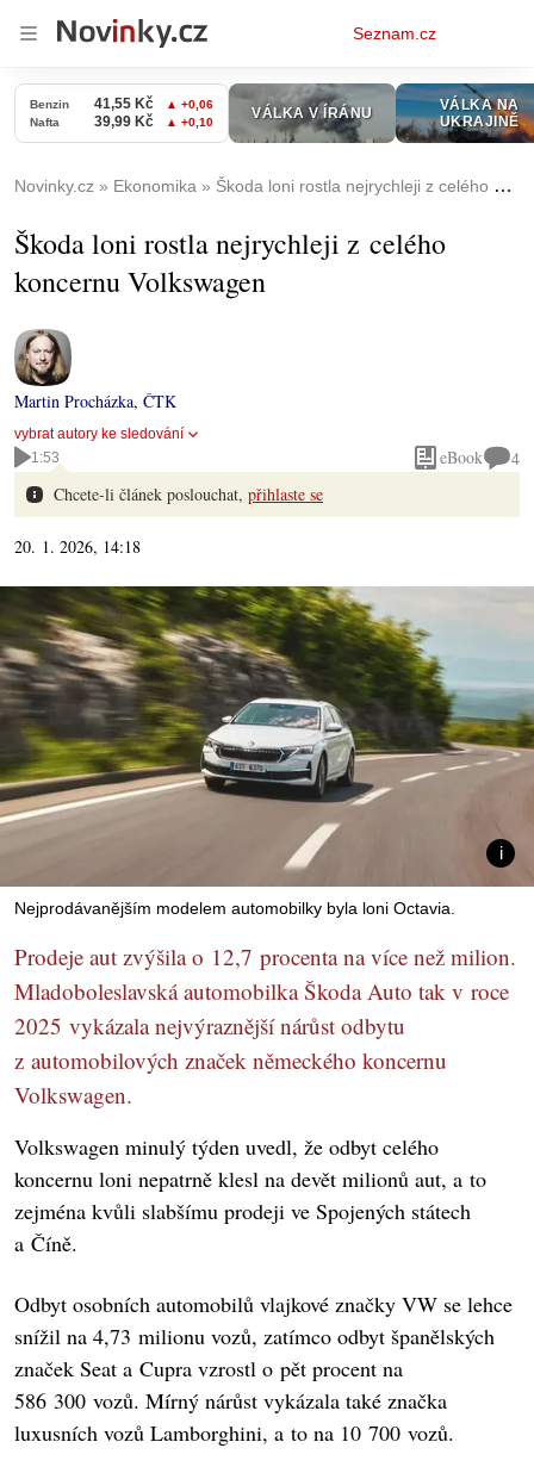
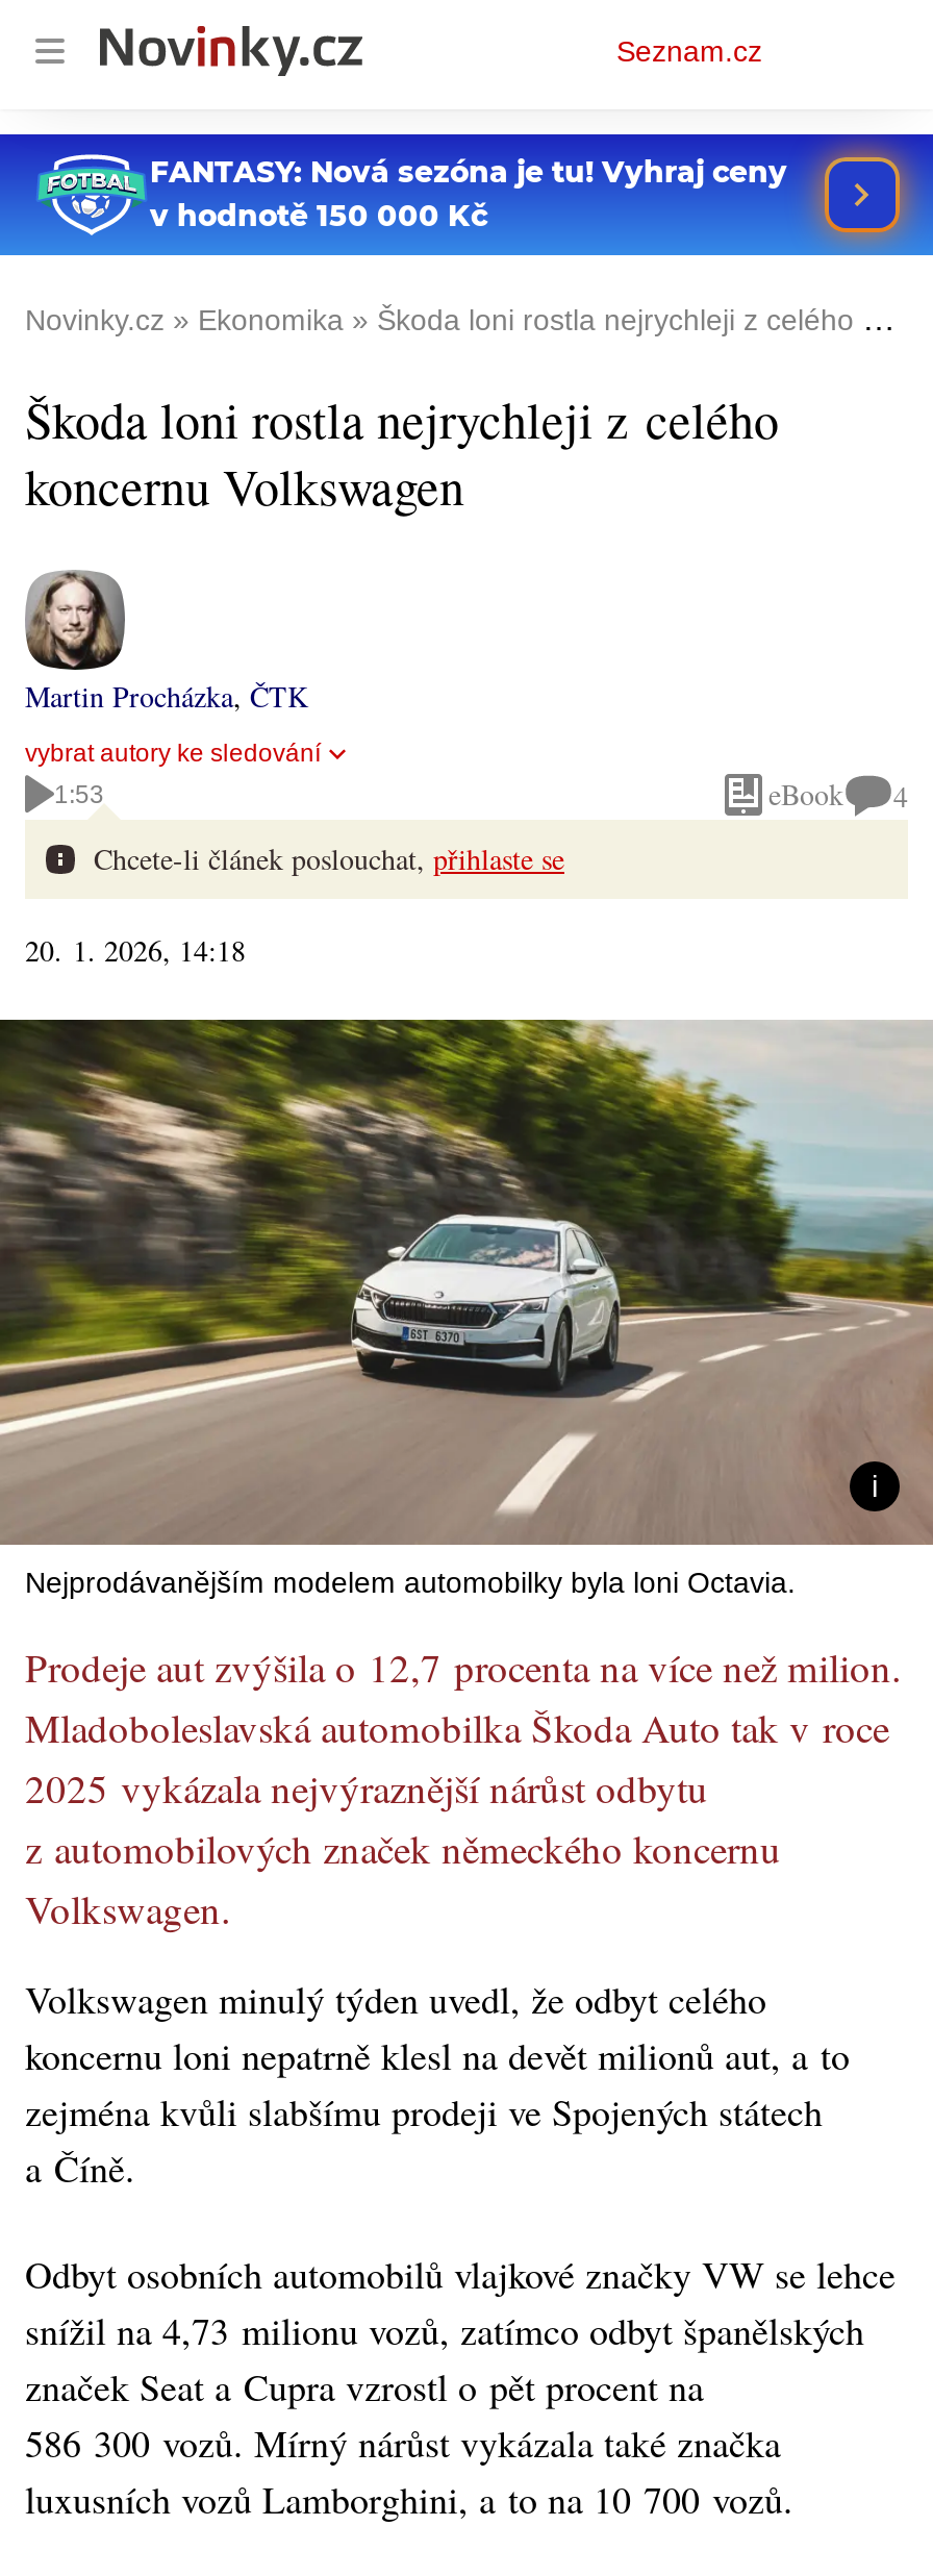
- [image]
+ [image]
